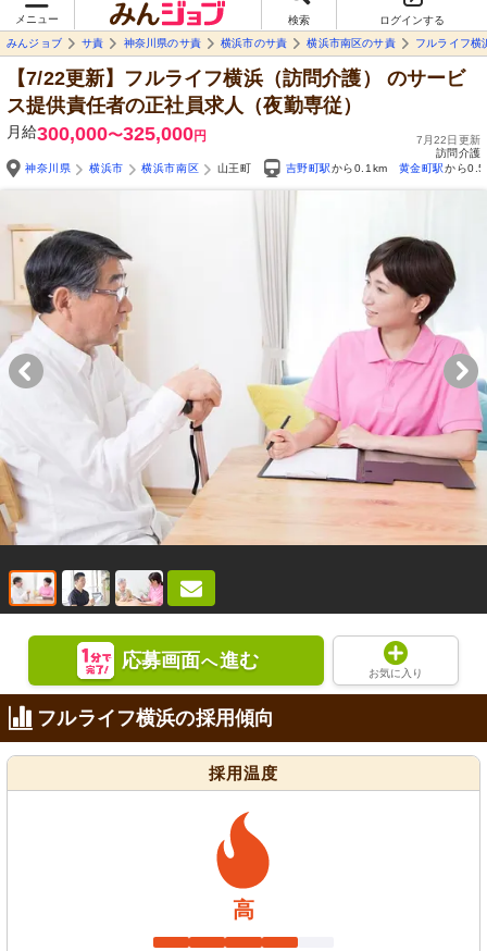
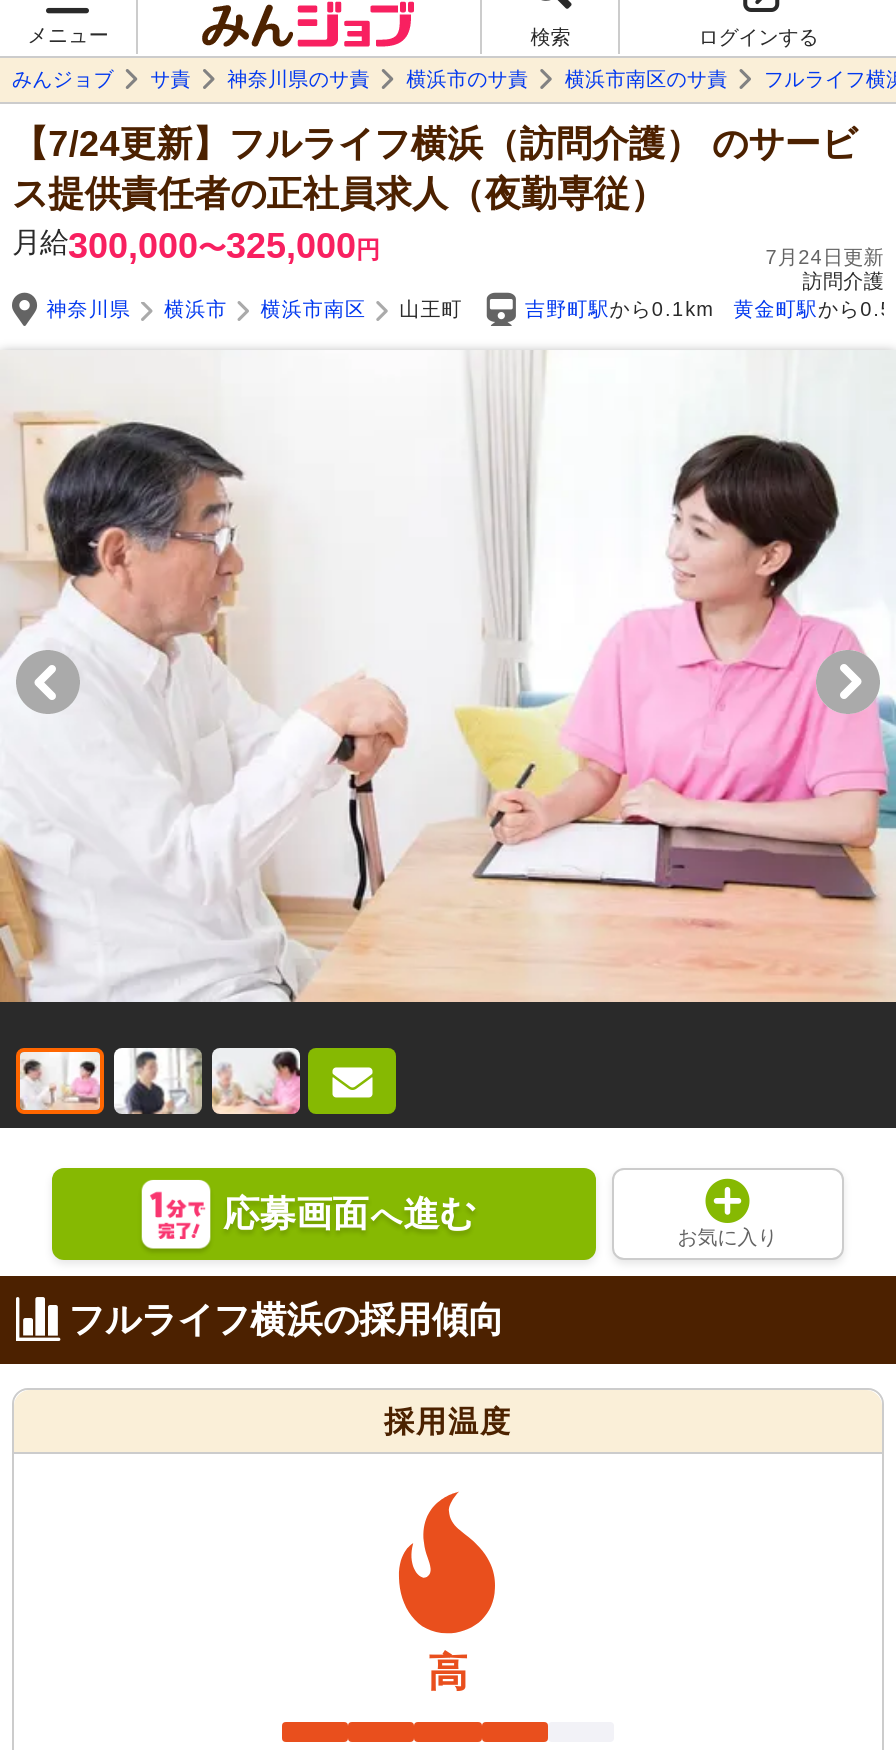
- 【7/22更新】フルライフ横浜（訪問介護）のサービ
+ 【7/24更新】フルライフ横浜（訪問介護）のサービ

- 7月22日更新
+ 7月24日更新
